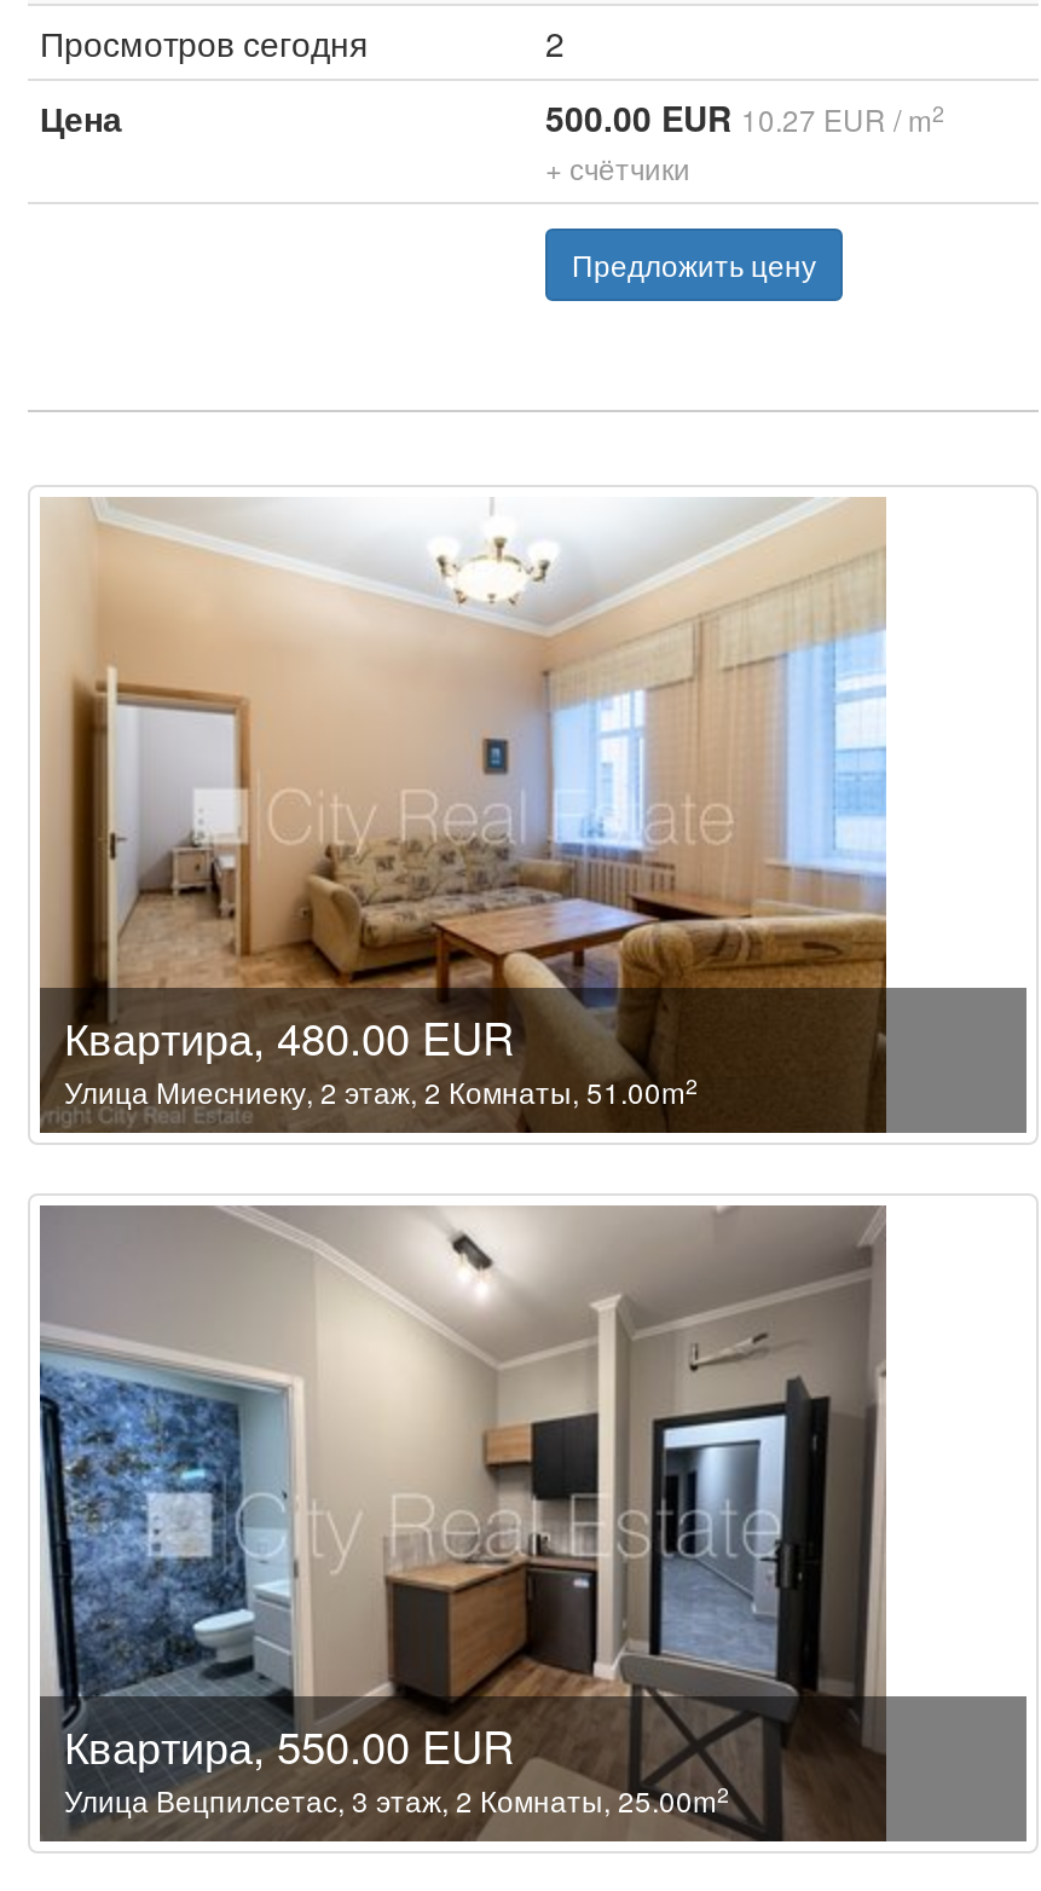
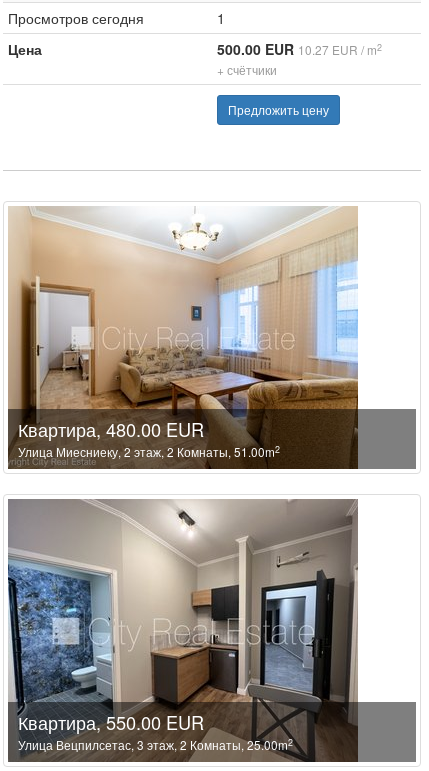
- 2
+ 1
